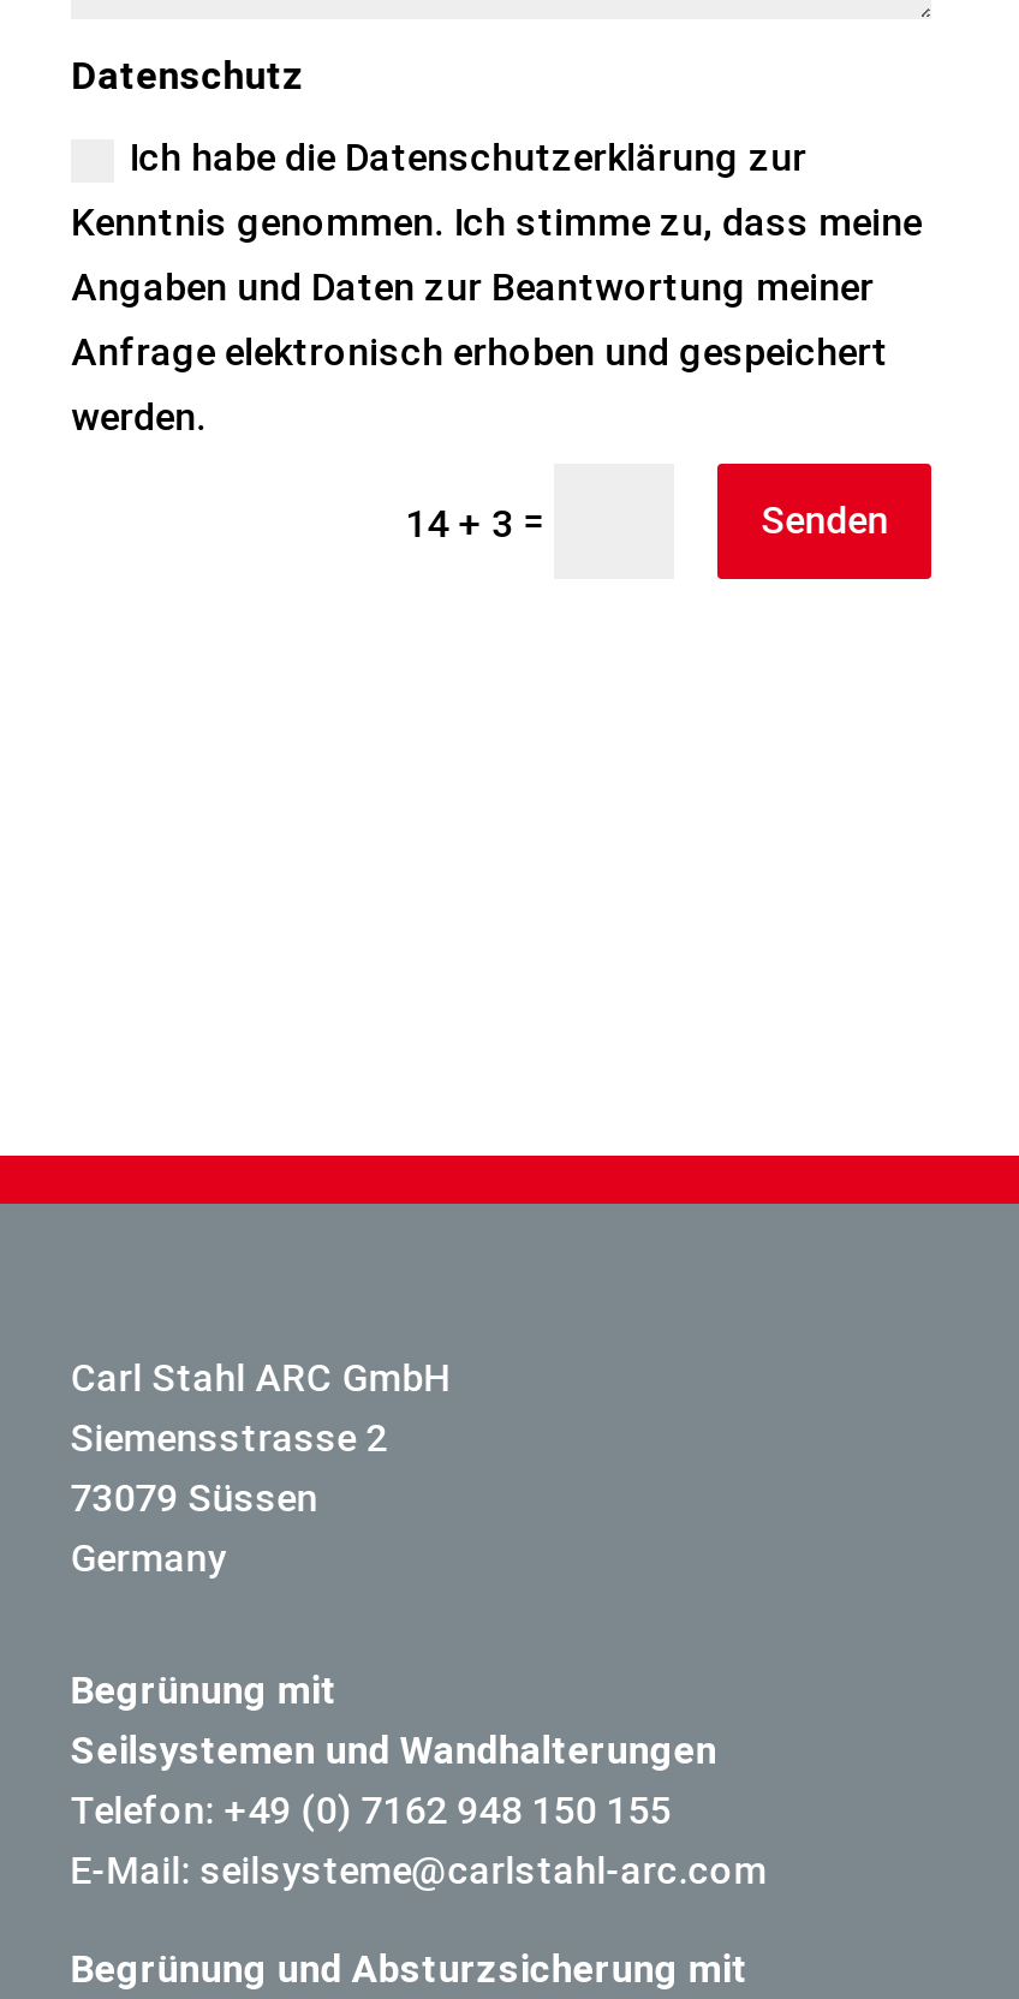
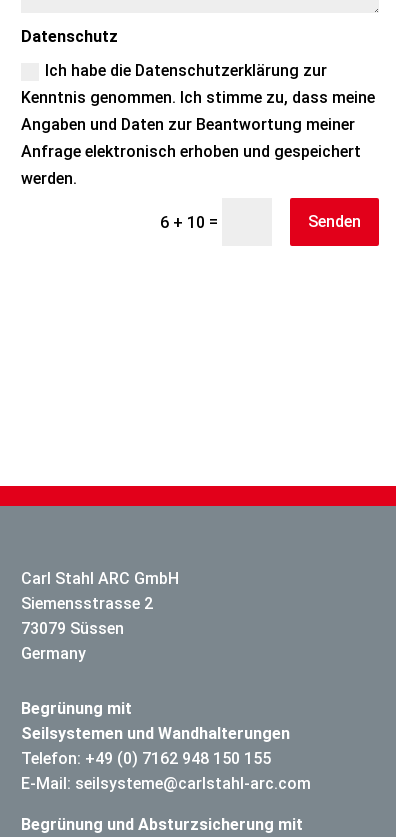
- 14 + 3 =
+ 6 + 10 =
